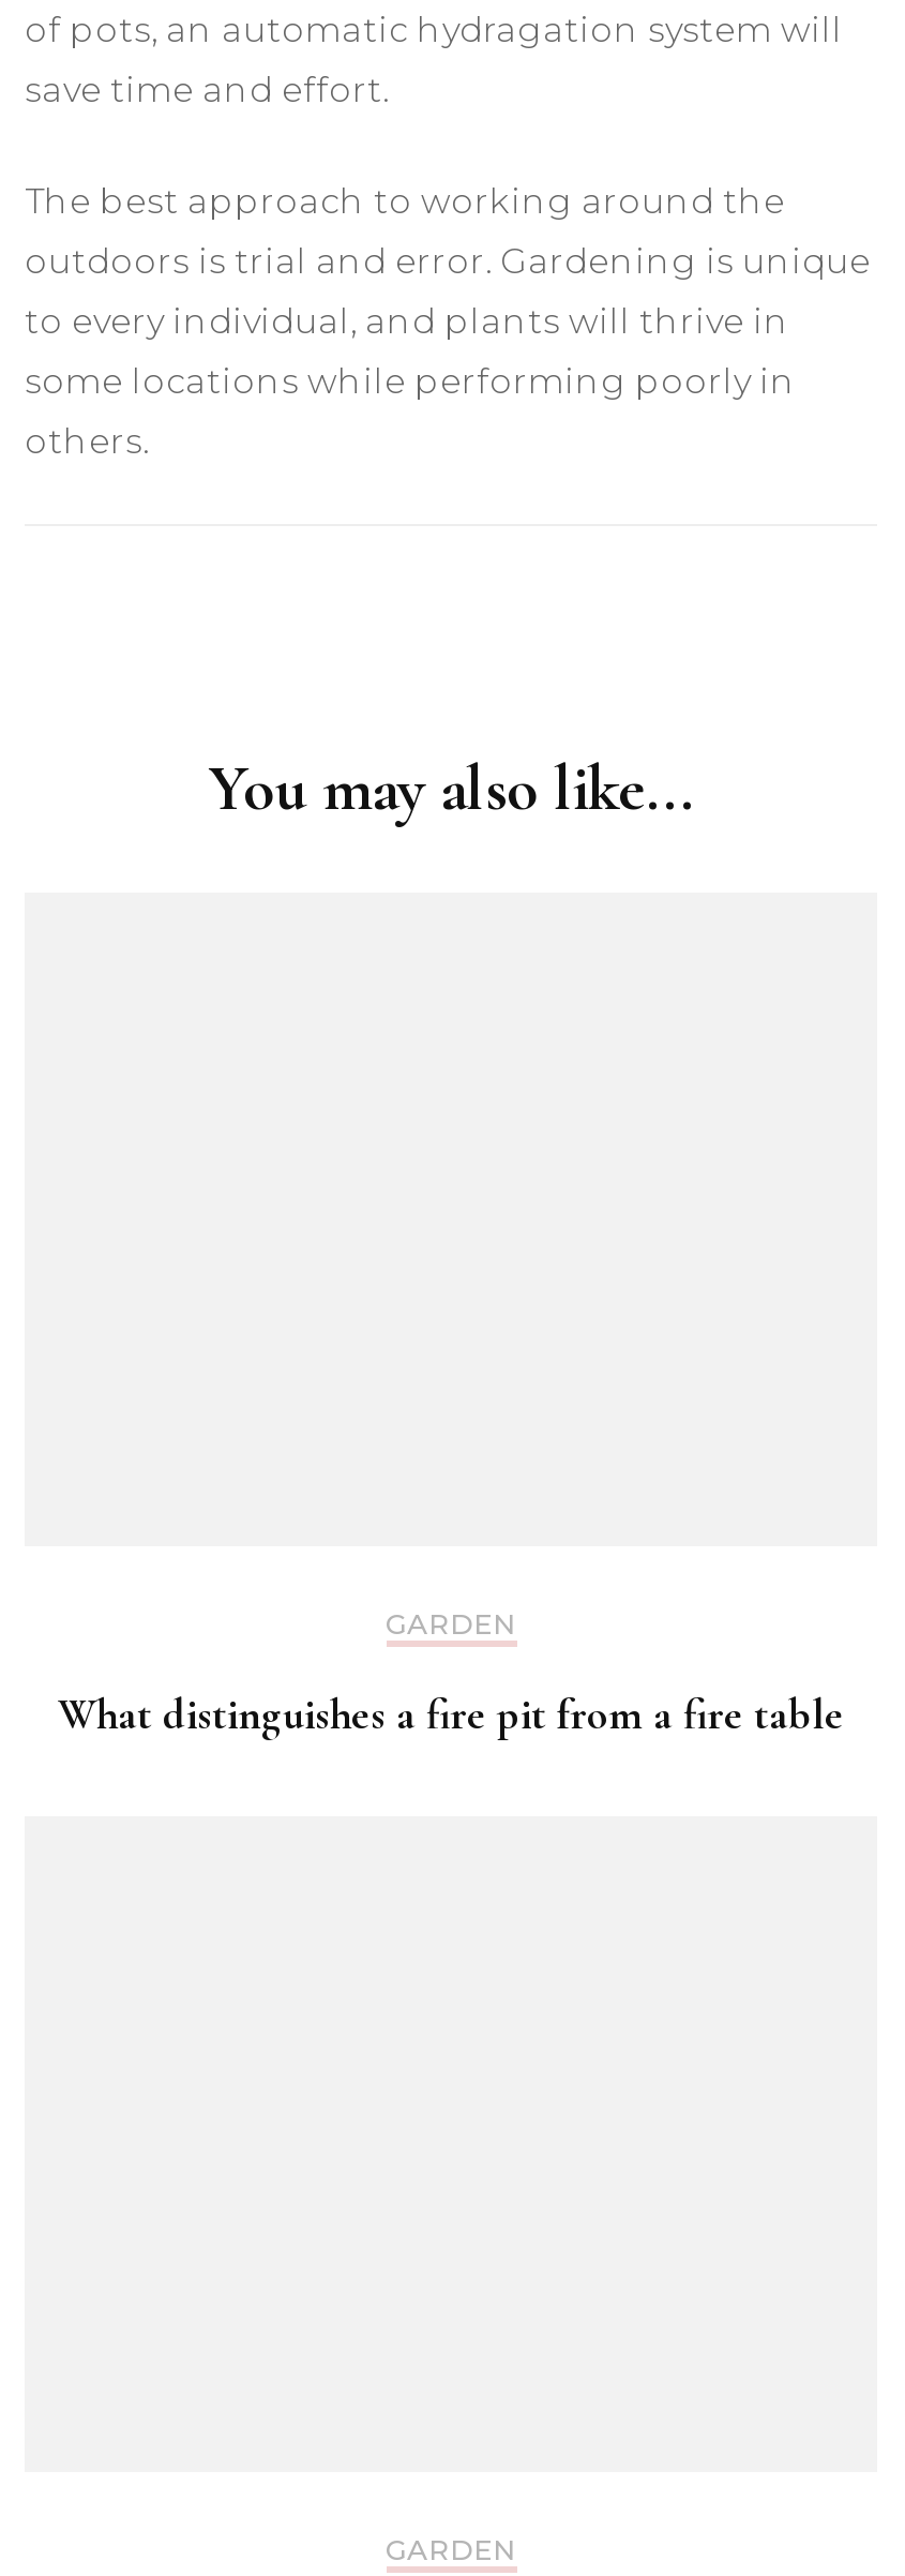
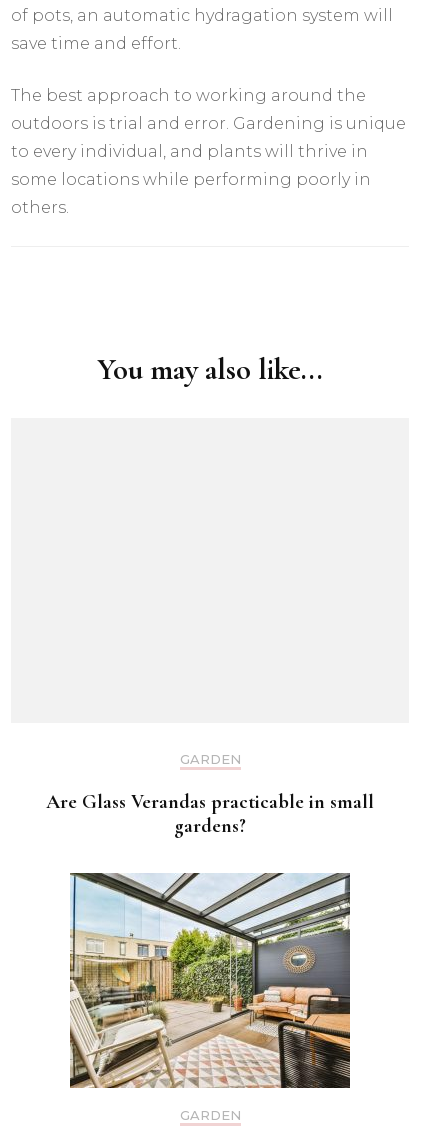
+ [image]

- What distinguishes a fire pit from a fire table
+ Are Glass Verandas practicable in small
+ gardens?
